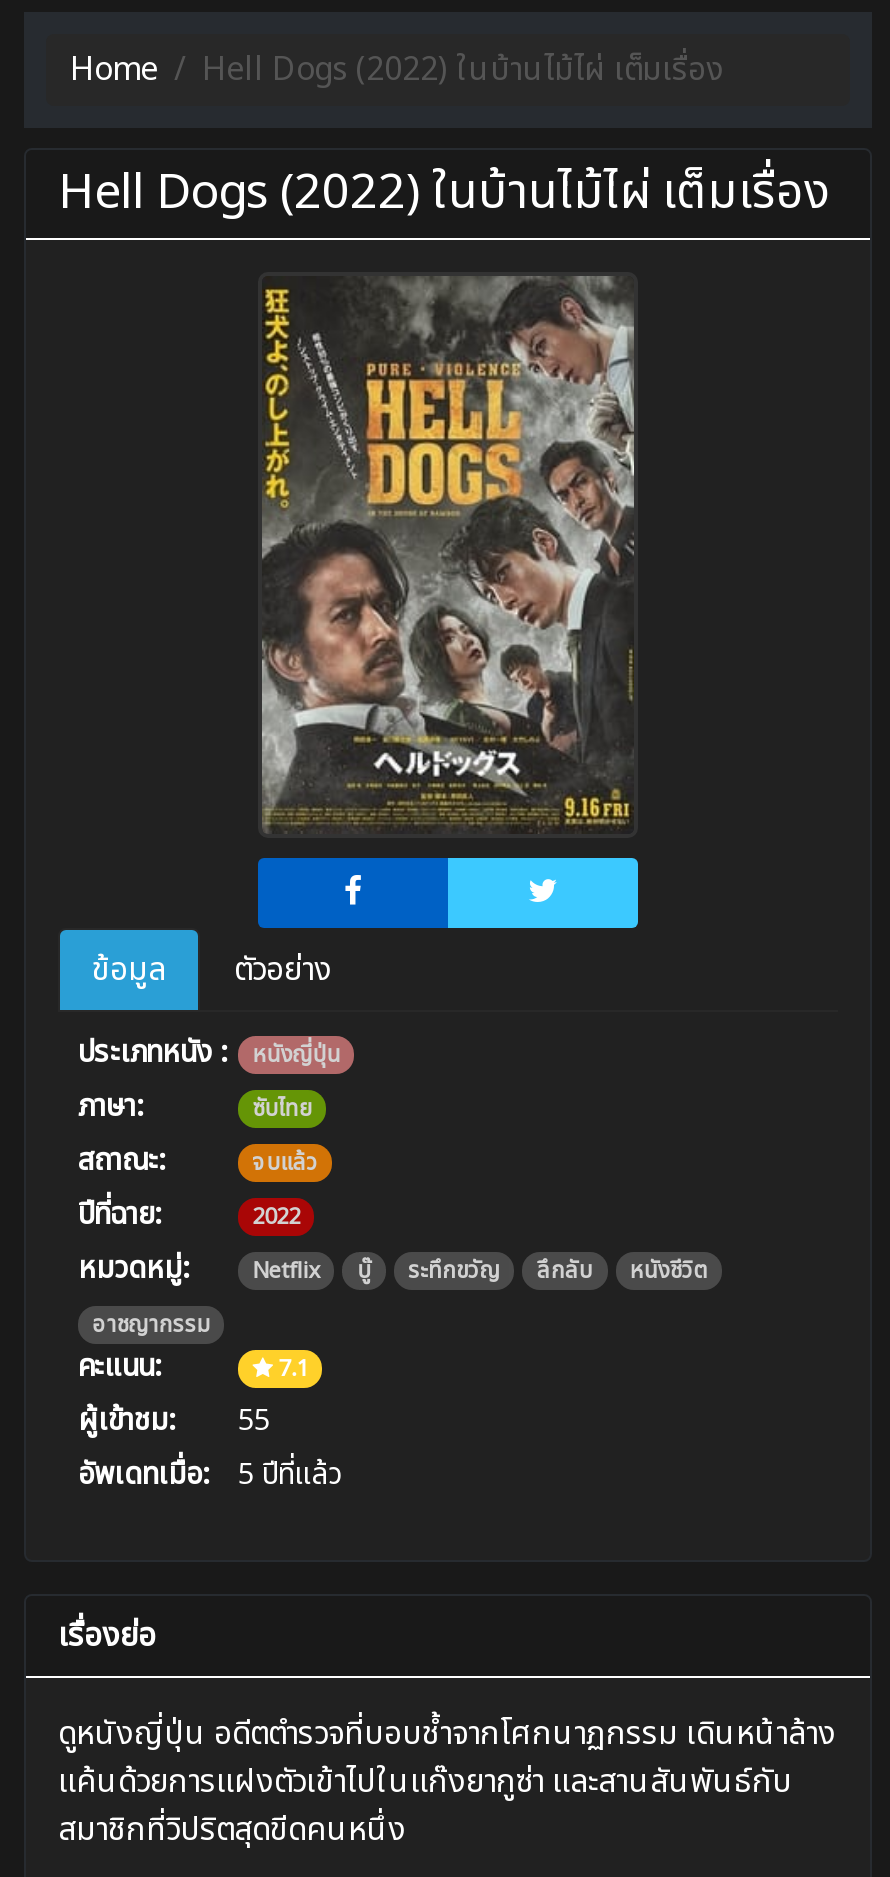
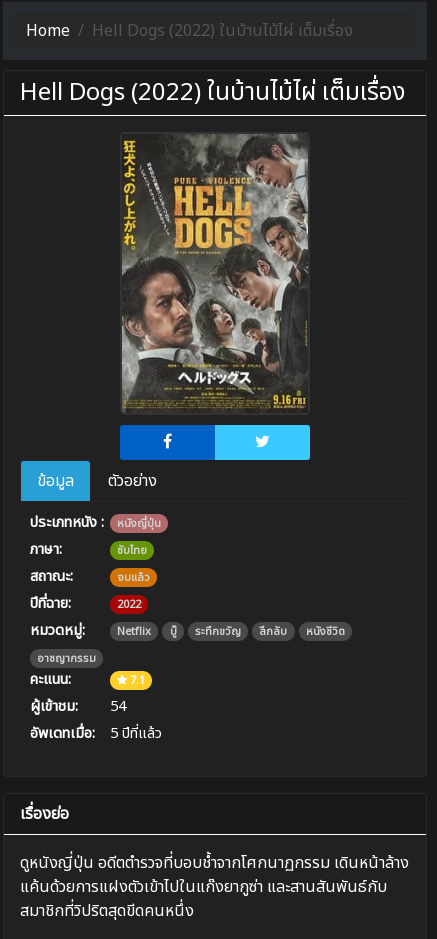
- ผู้เข้าชม: 55
+ ผู้เข้าชม: 54
